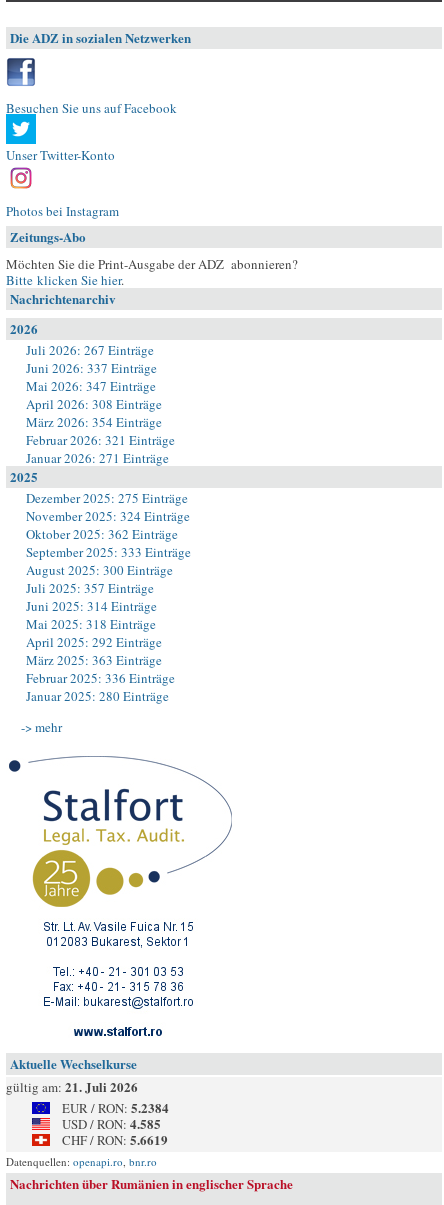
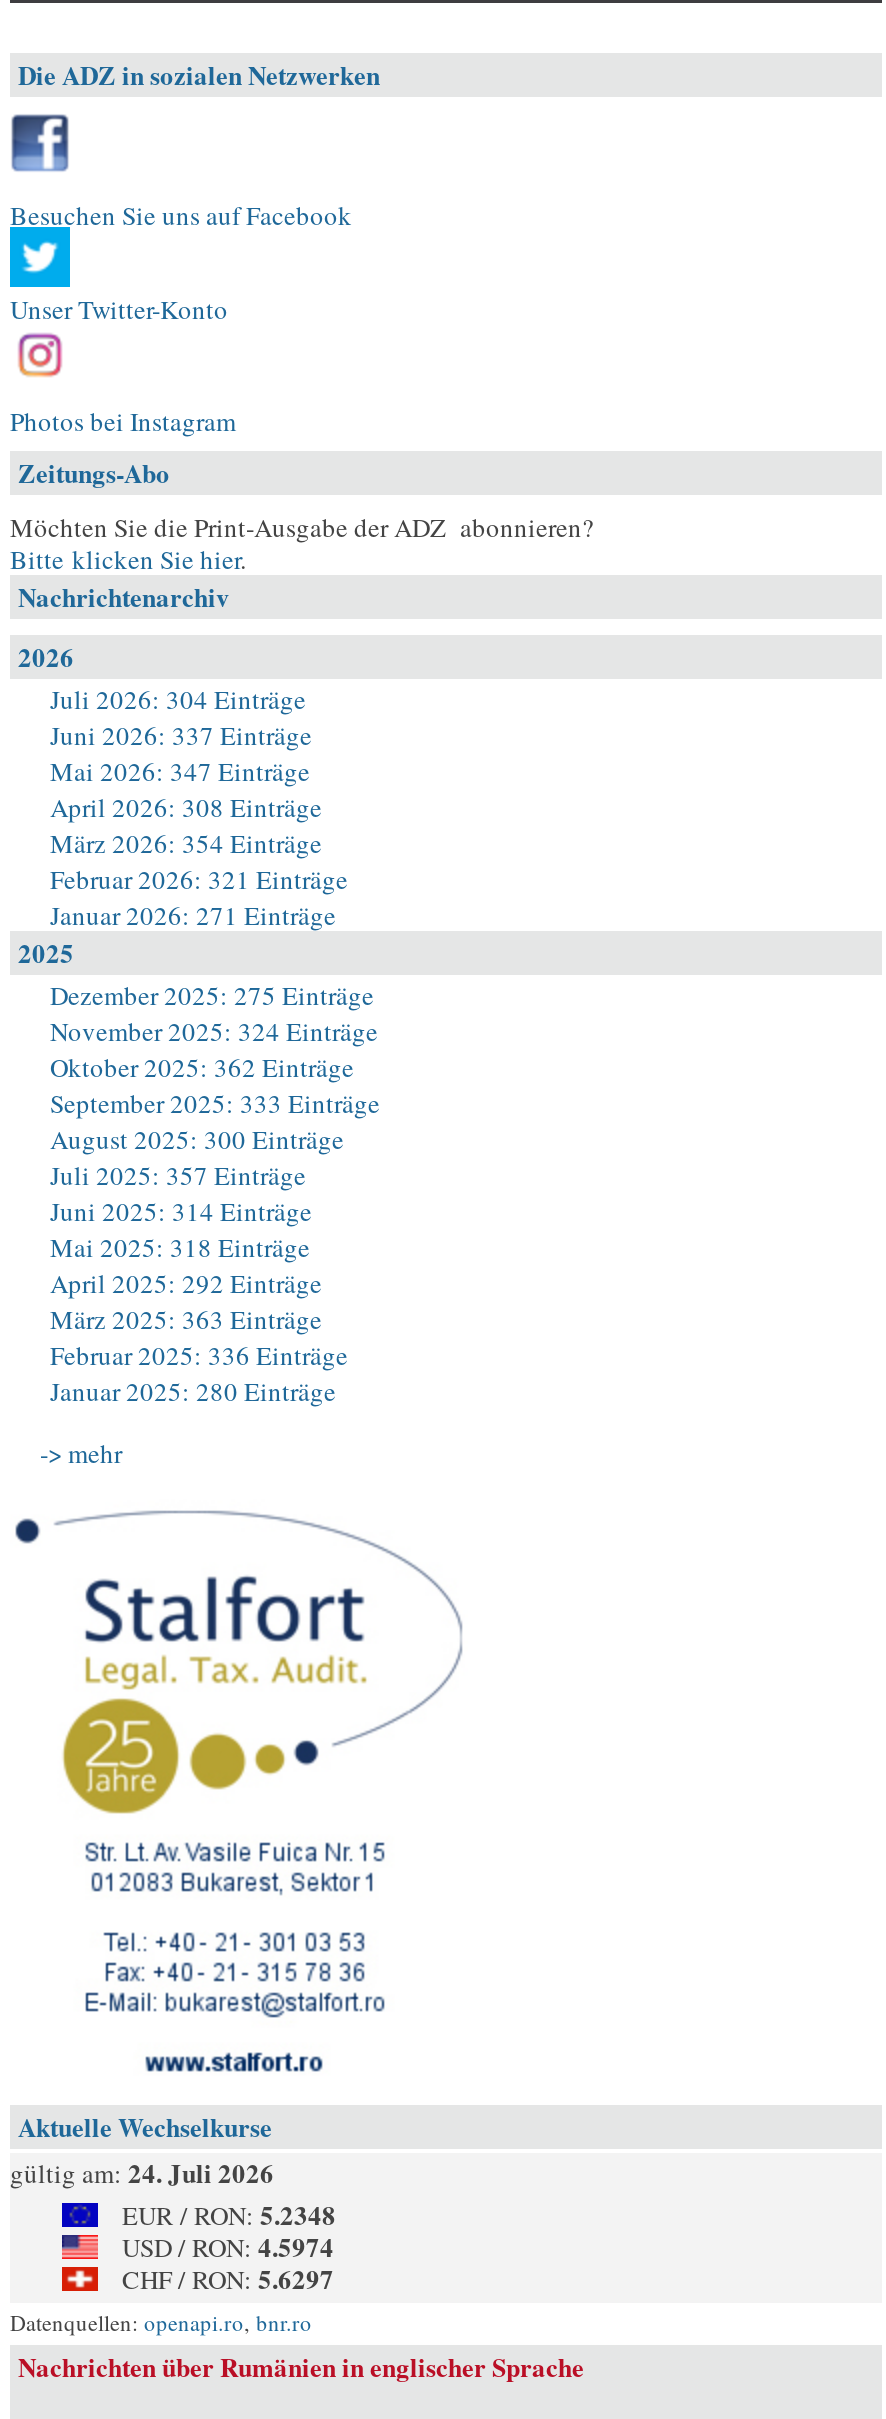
- Juli 2026: 267 Einträge
+ Juli 2026: 304 Einträge

- gültig am: 21. Juli 2026
+ gültig am: 24. Juli 2026

- EUR / RON: 5.2384
+ EUR / RON: 5.2348

- USD / RON: 4.585
+ USD / RON: 4.5974

- CHF / RON: 5.6619
+ CHF / RON: 5.6297
